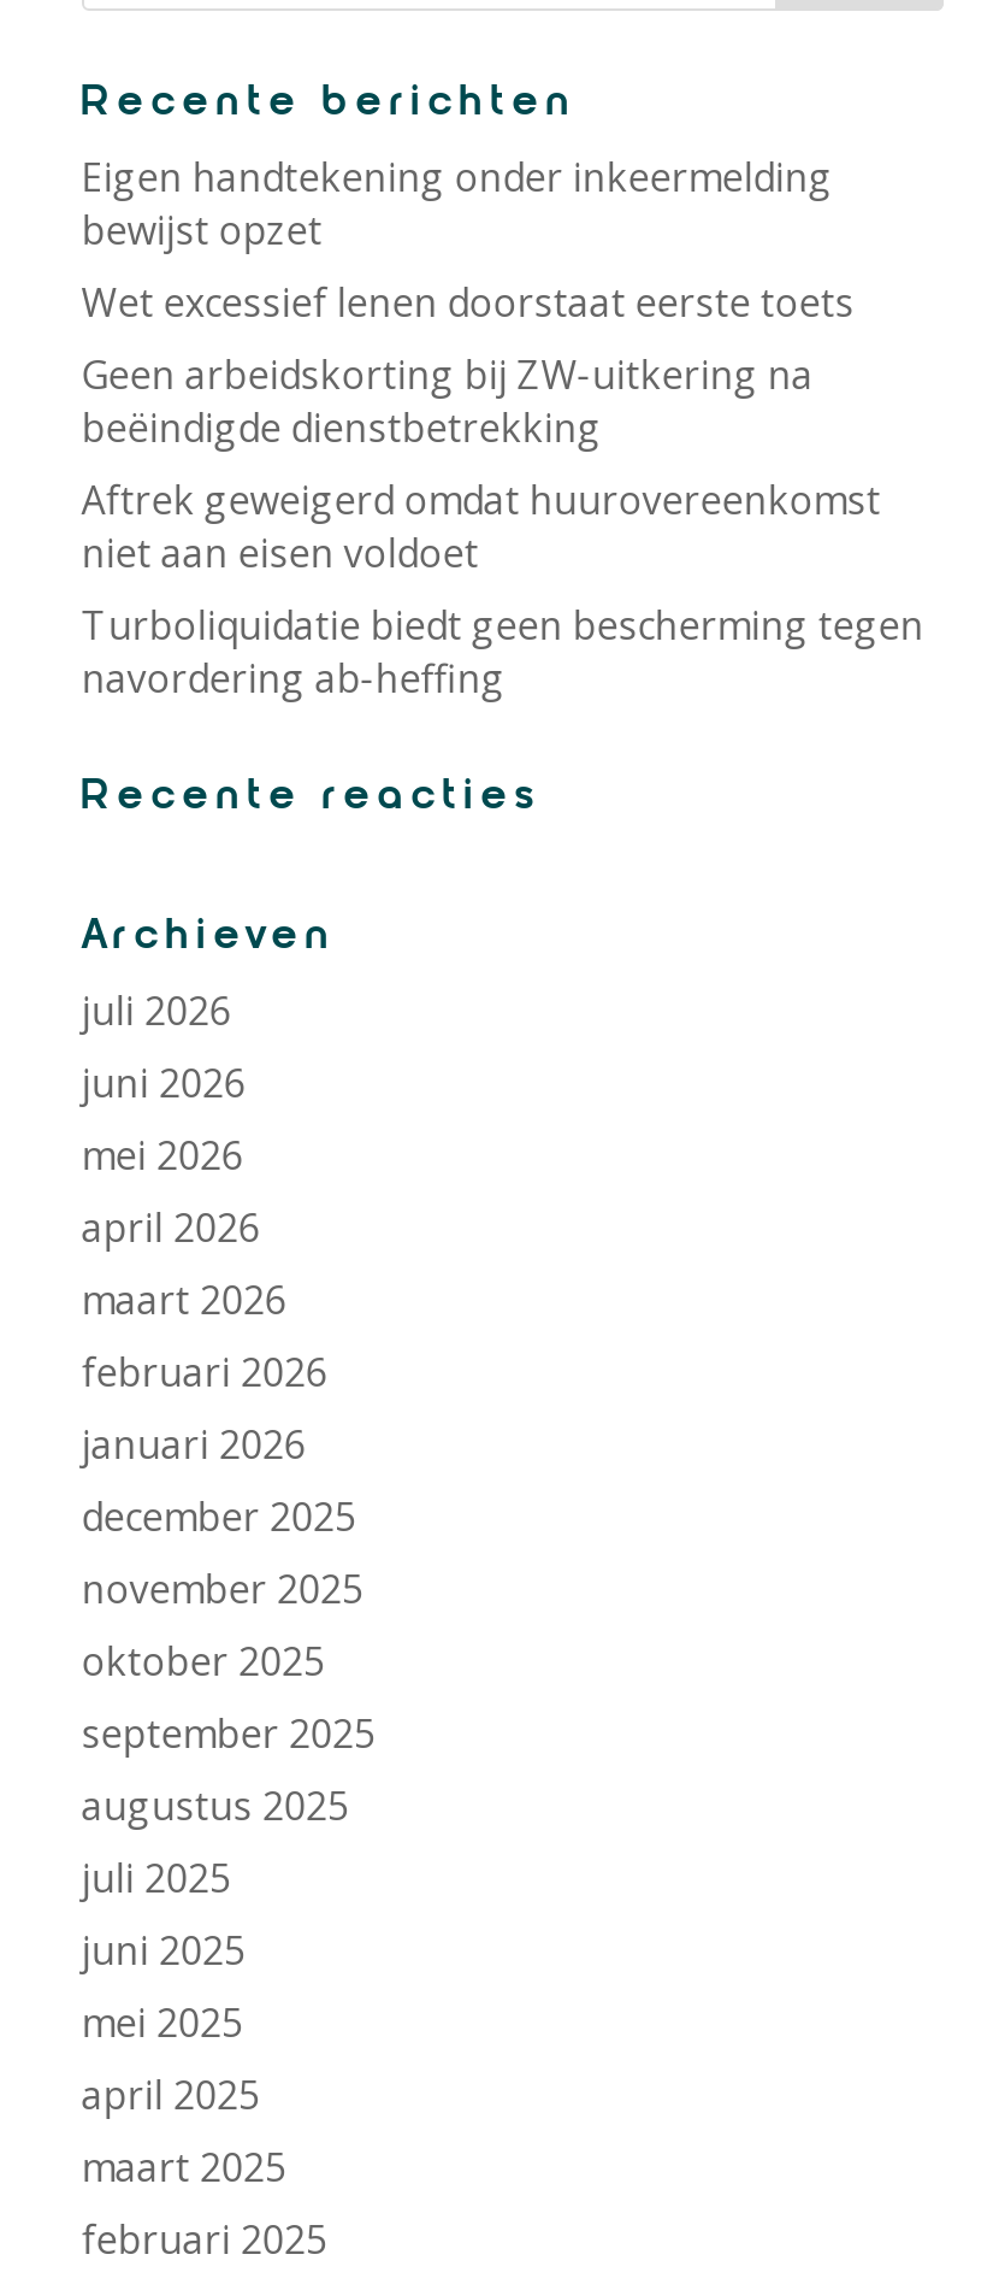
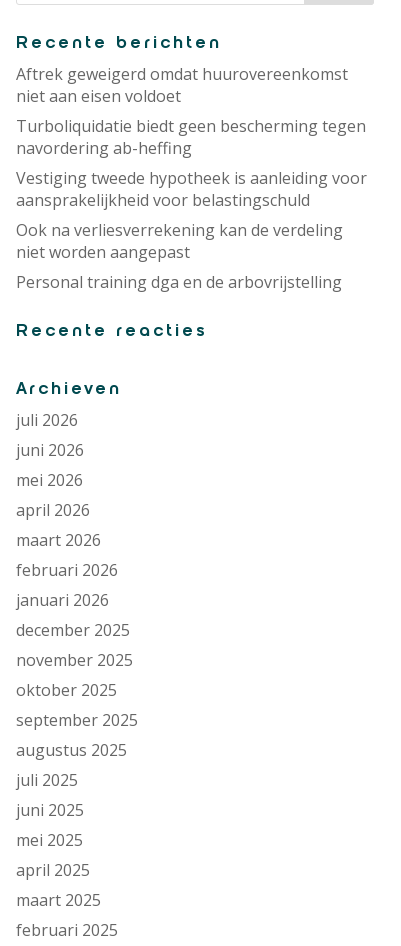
- Eigen handtekening onder inkeermelding
- bewijst opzet
- Wet excessief lenen doorstaat eerste toets
- Geen arbeidskorting bij ZW-uitkering na
- beëindigde dienstbetrekking

moved up: Aftrek geweigerd omdat huurovereenkomst | niet aan eisen voldoet | Turboliquidatie biedt geen bescherming tegen | navordering ab-heffing

+ Vestiging tweede hypotheek is aanleiding voor
+ aansprakelijkheid voor belastingschuld
+ Ook na verliesverrekening kan de verdeling
+ niet worden aangepast
+ Personal training dga en de arbovrijstelling
